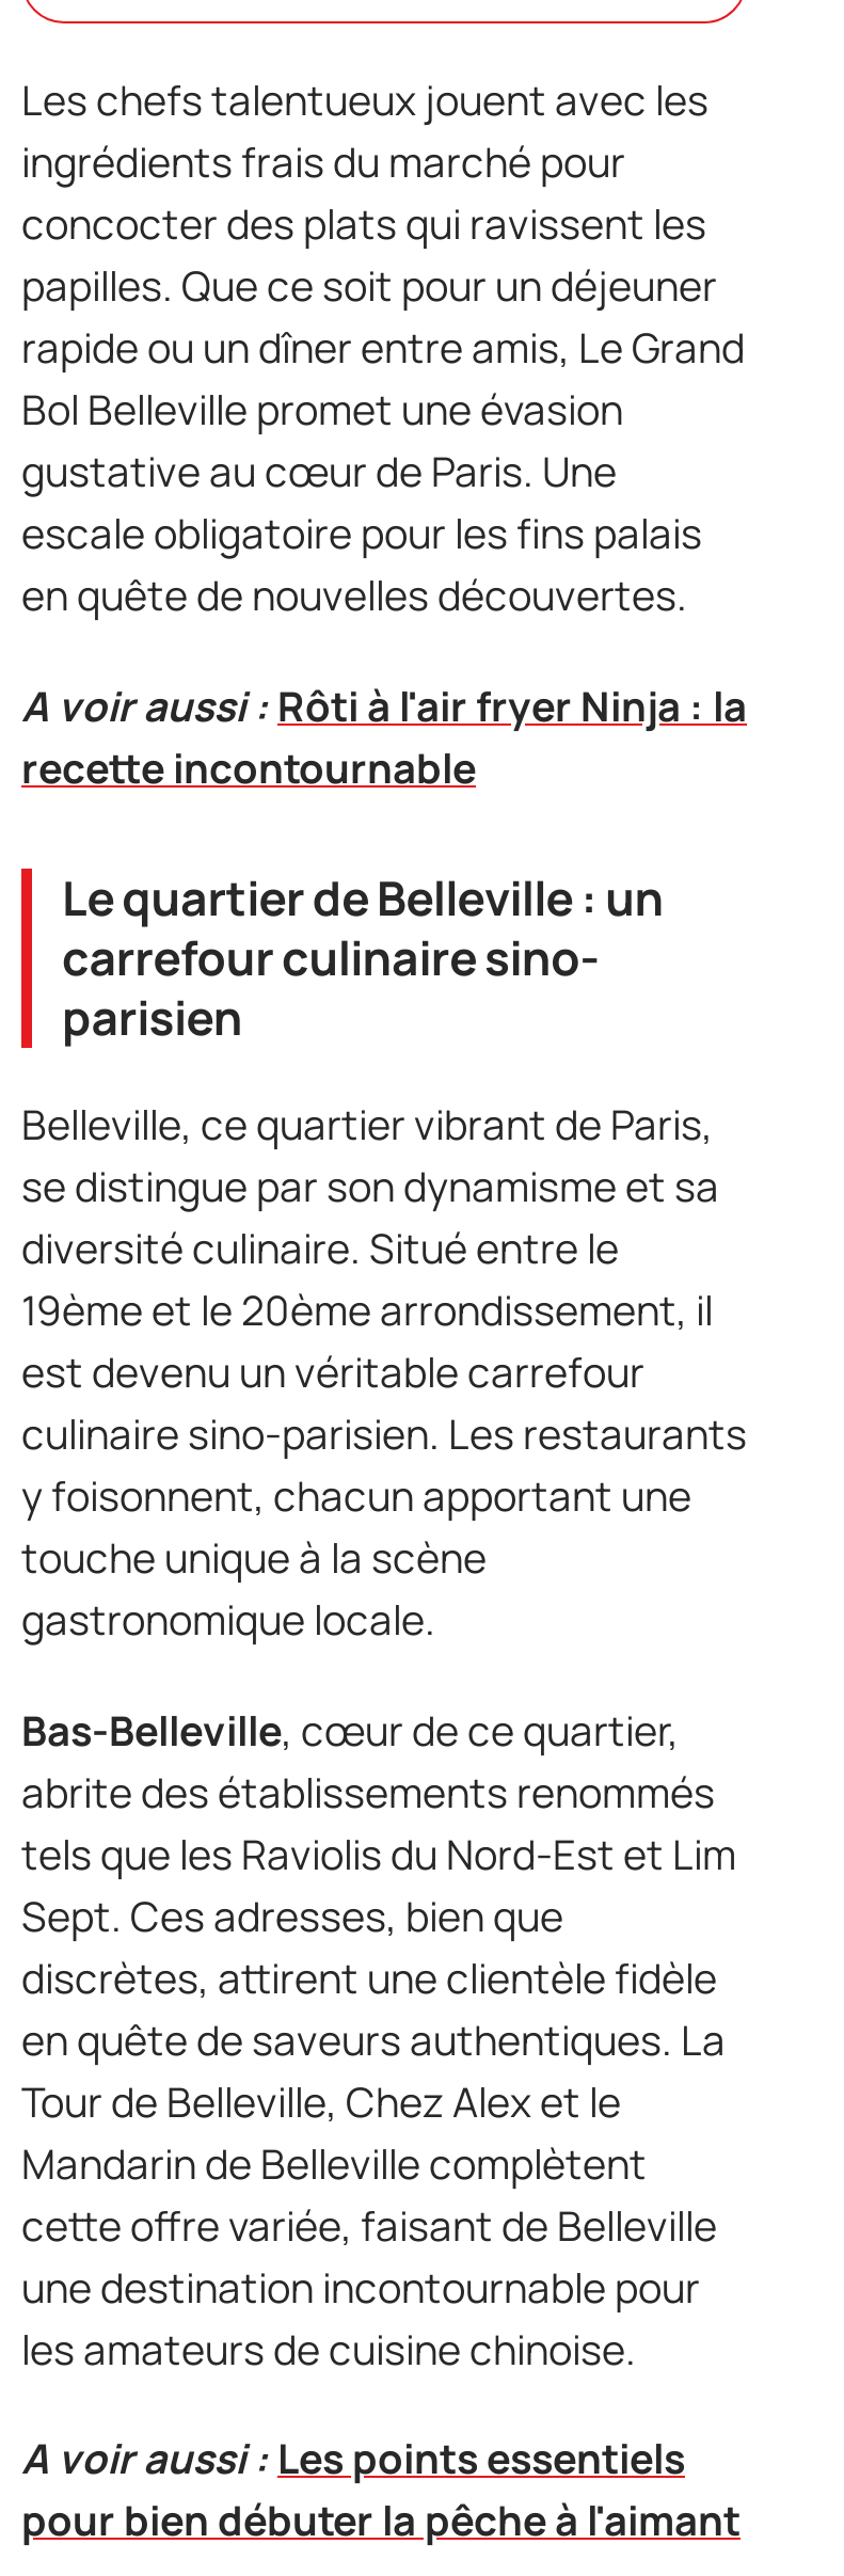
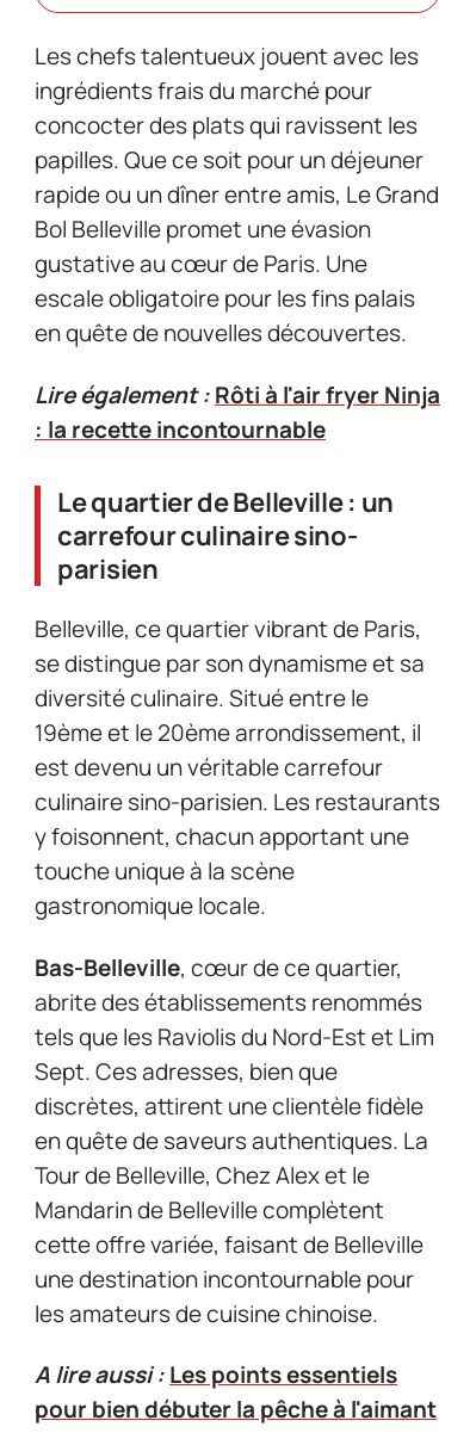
- A voir aussi : Rôti à l'air fryer Ninja : la
- recette incontournable
+ Lire également : Rôti à l'air fryer Ninja
+ : la recette incontournable

- A voir aussi : Les points essentiels
+ A lire aussi : Les points essentiels
